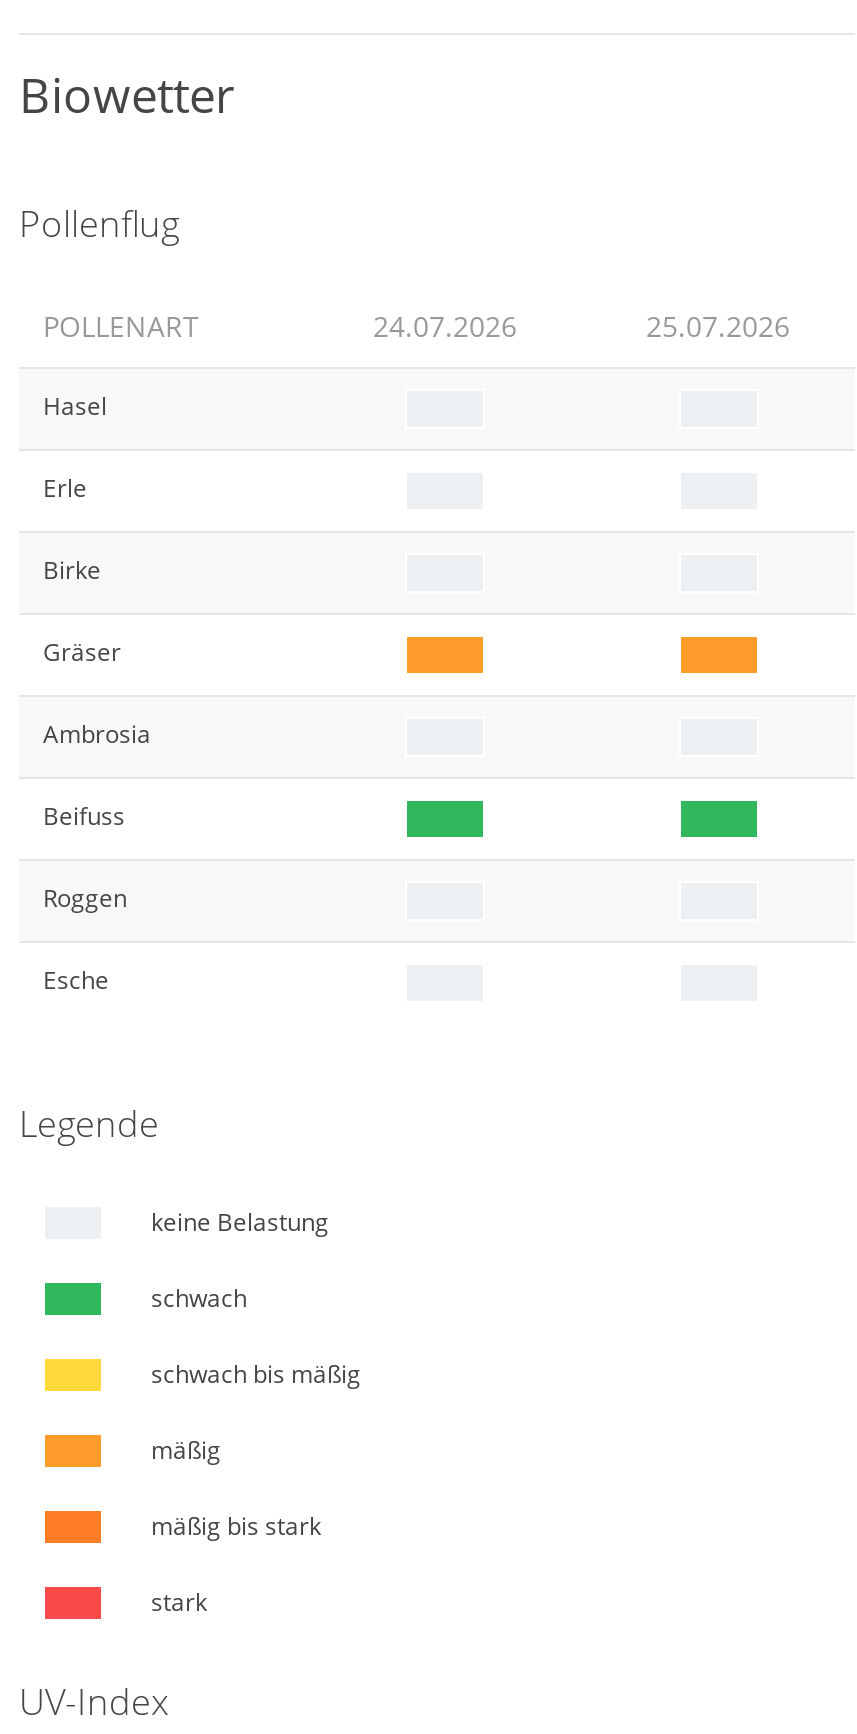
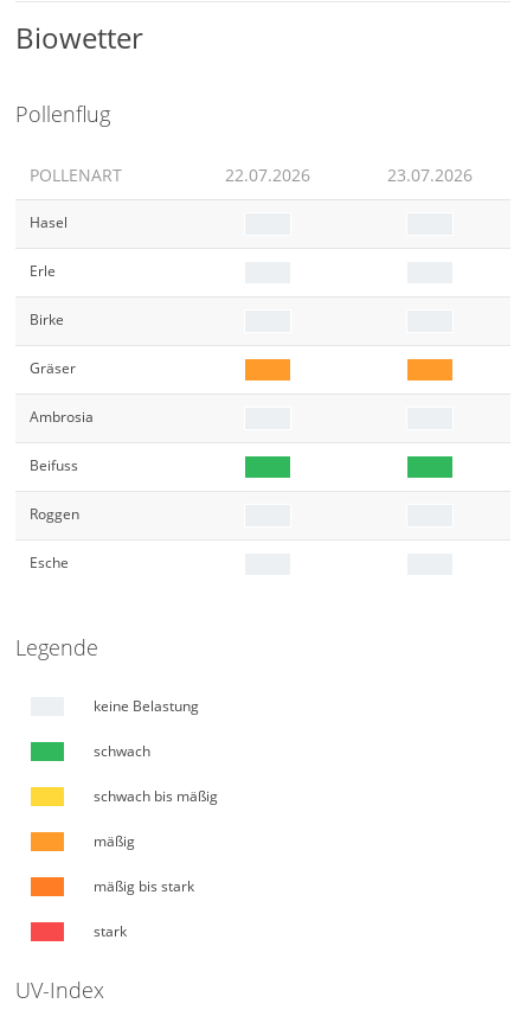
- 24.07.2026
+ 22.07.2026

- 25.07.2026
+ 23.07.2026
